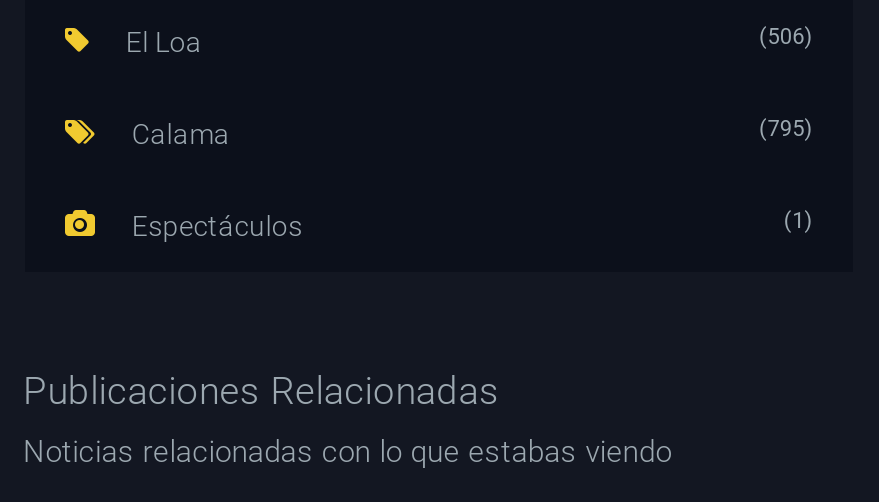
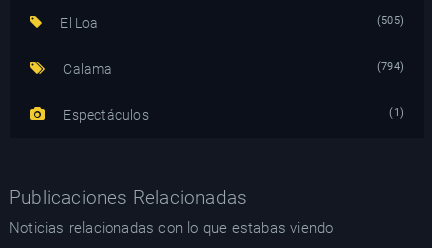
- (506)
+ (505)

- (795)
+ (794)
